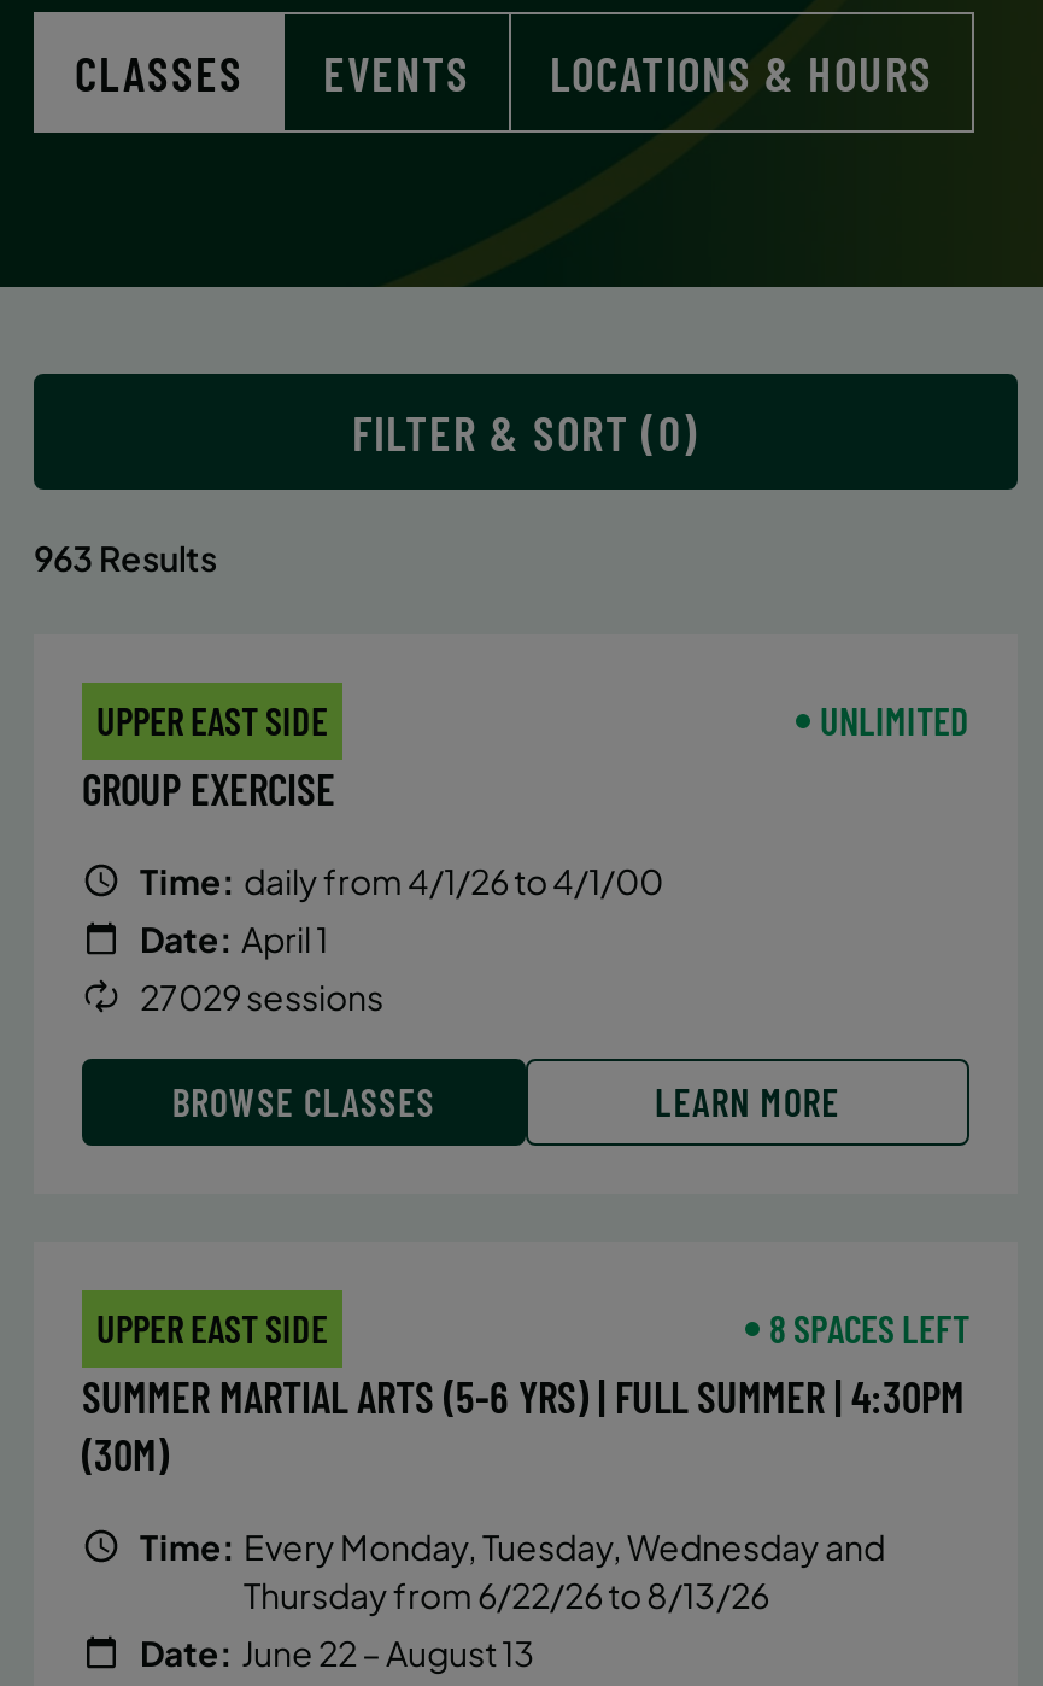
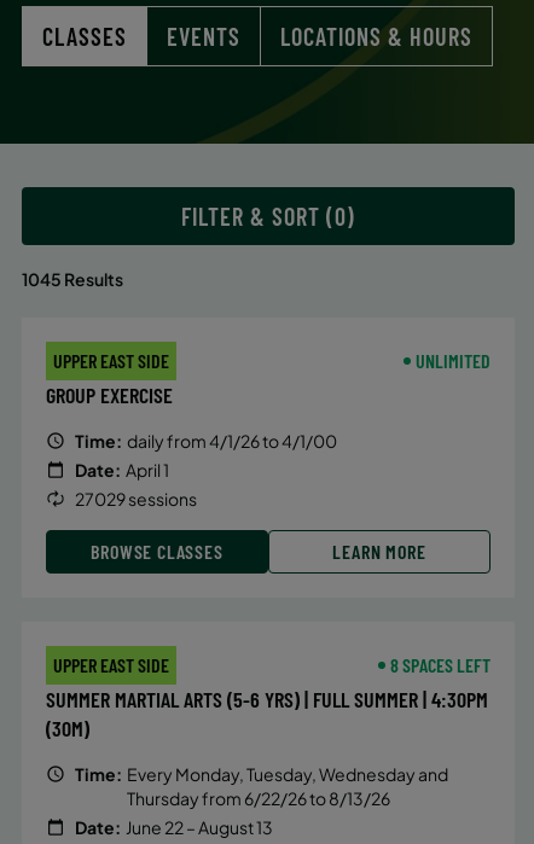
- 963 Results
+ 1045 Results
